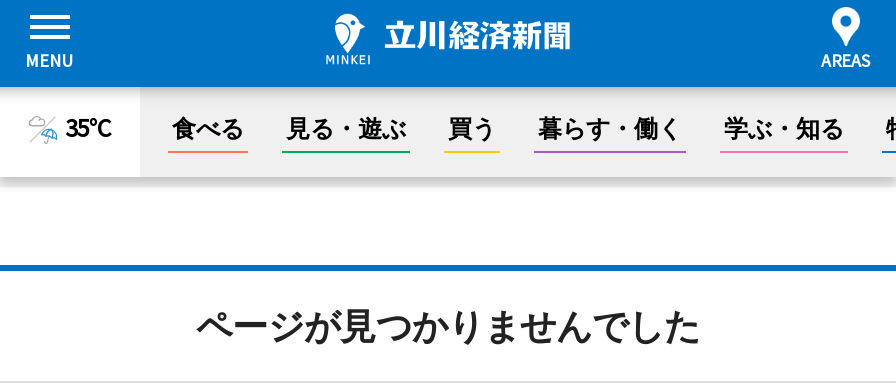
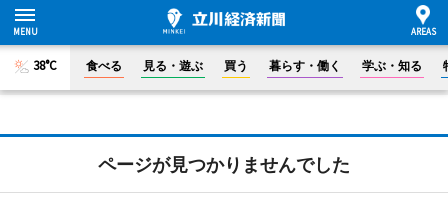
- 35°C
+ 38°C
